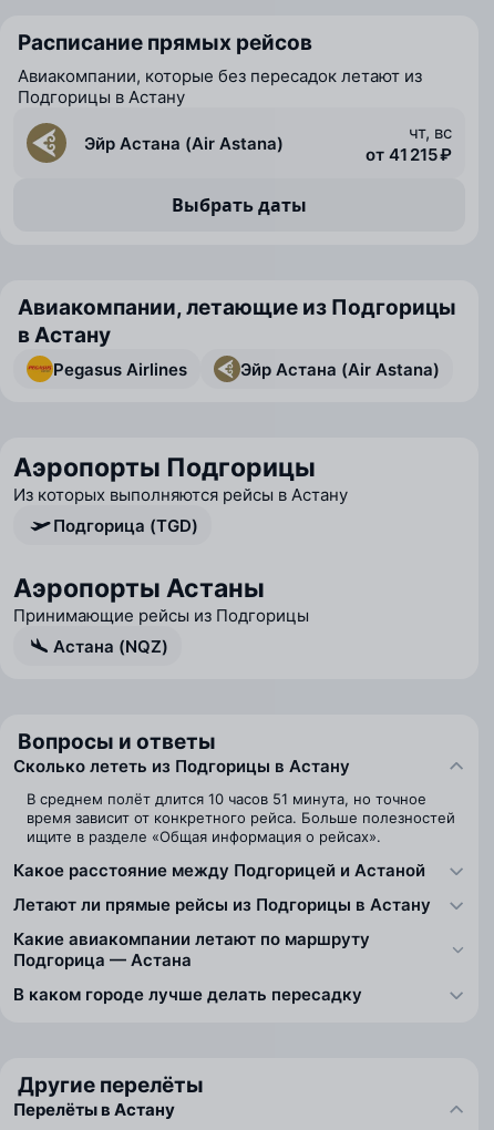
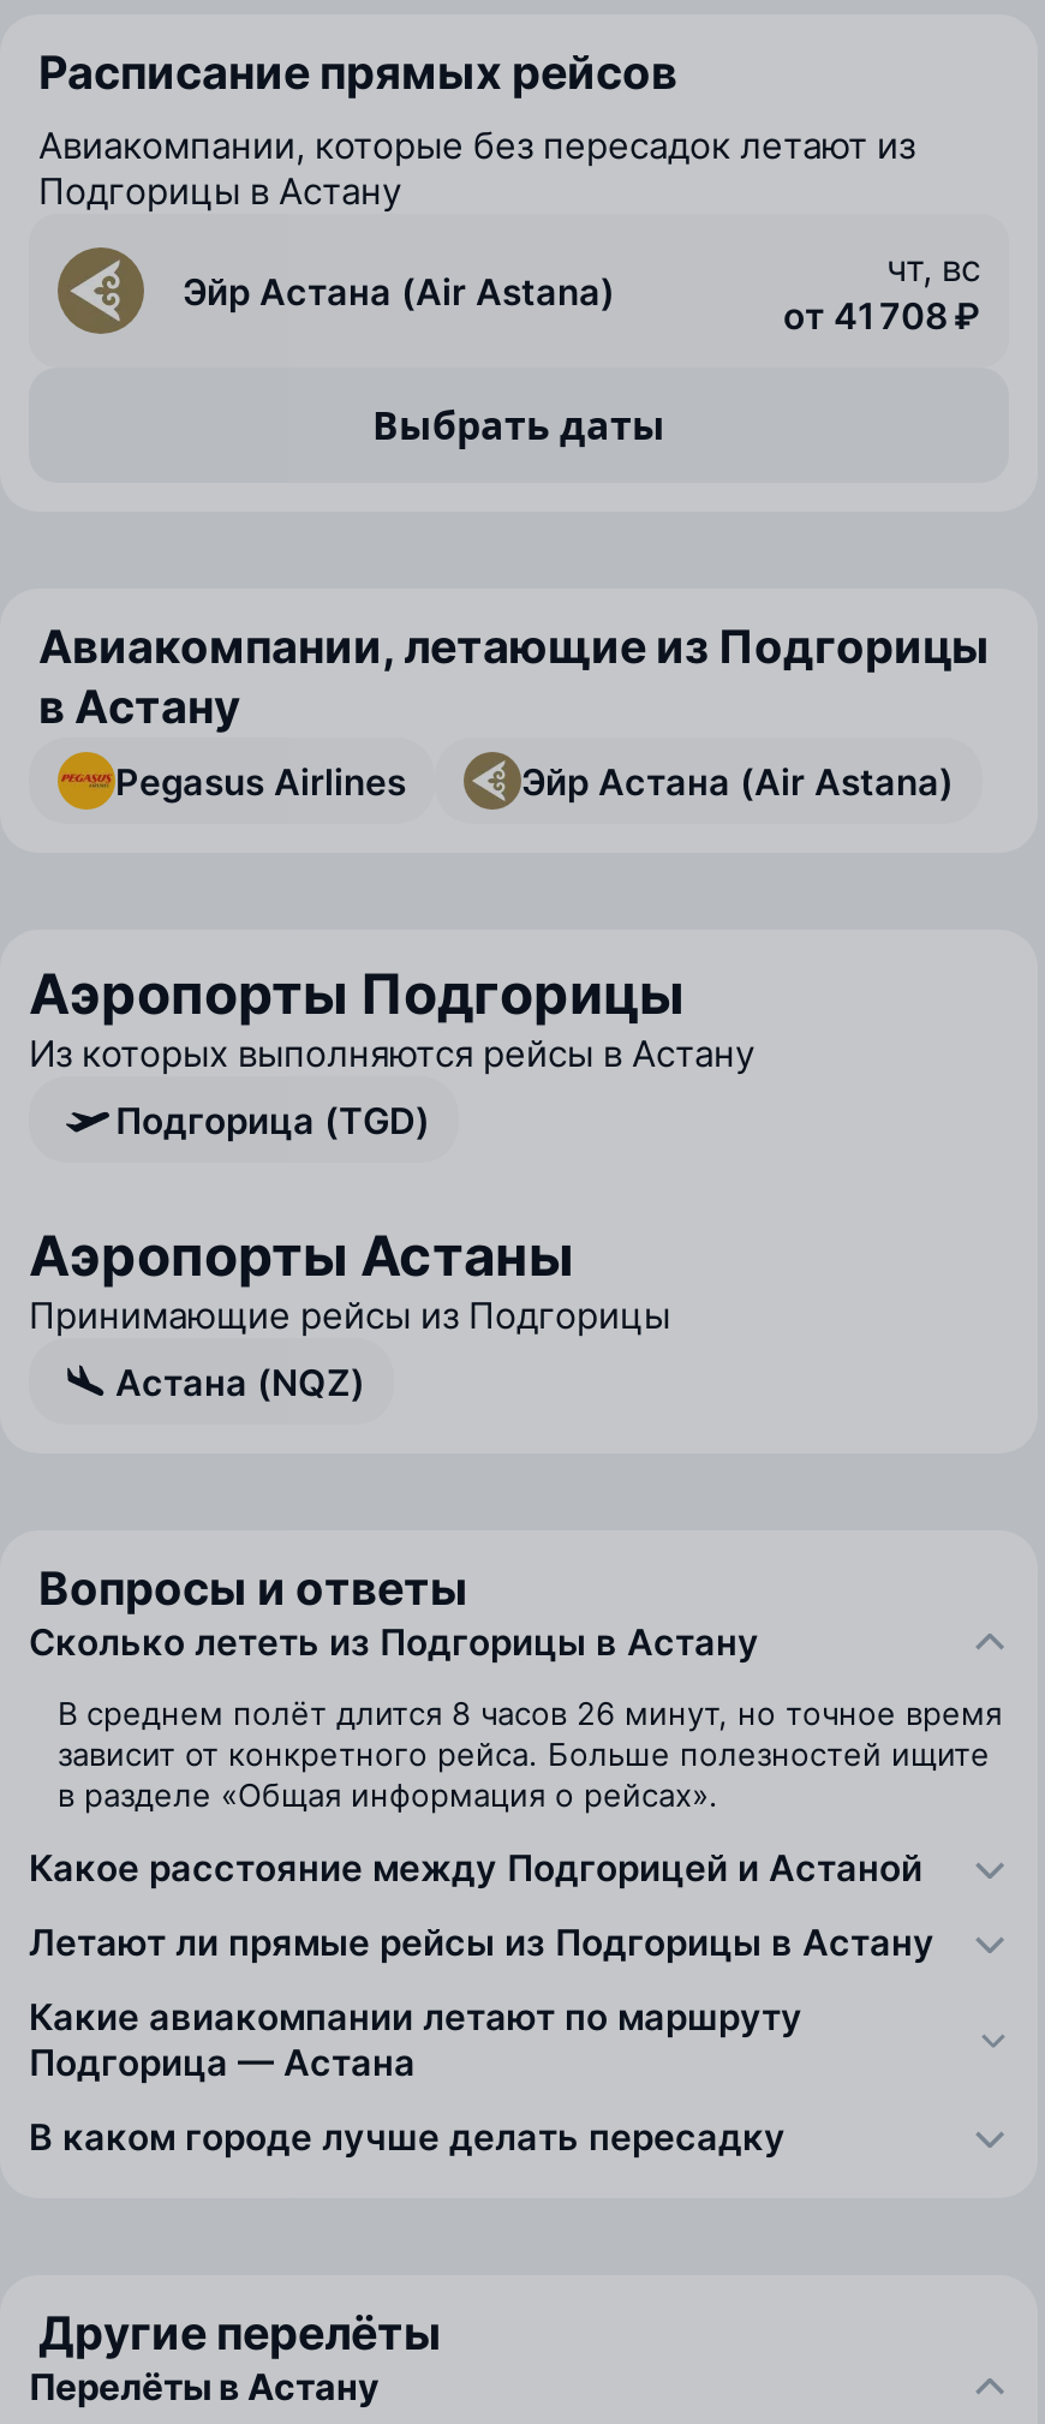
- от 41 215 ₽
+ от 41 708 ₽

- В среднем полёт длится 10 часов 51 минута, но точное
- время зависит от конкретного рейса. Больше полезностей
- ищите в разделе «Общая информация о рейсах».
+ В среднем полёт длится 8 часов 26 минут, но точное время
+ зависит от конкретного рейса. Больше полезностей ищите
+ в разделе «Общая информация о рейсах».
